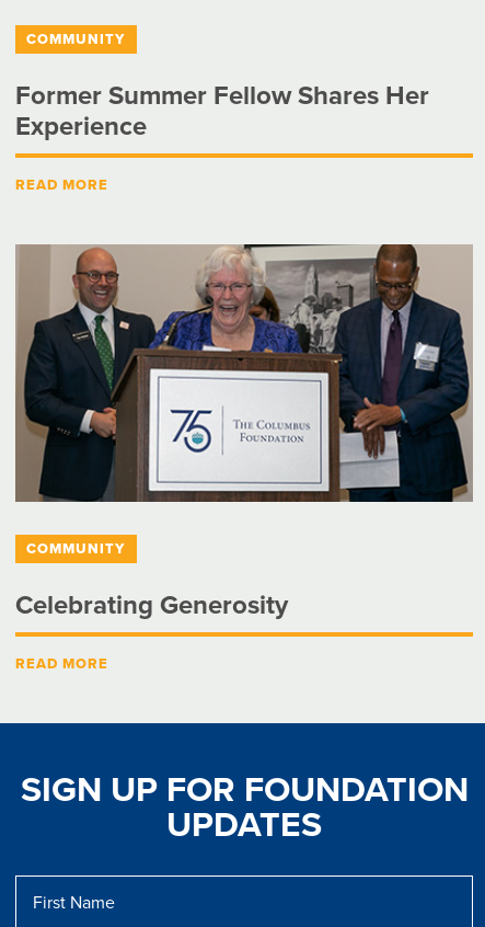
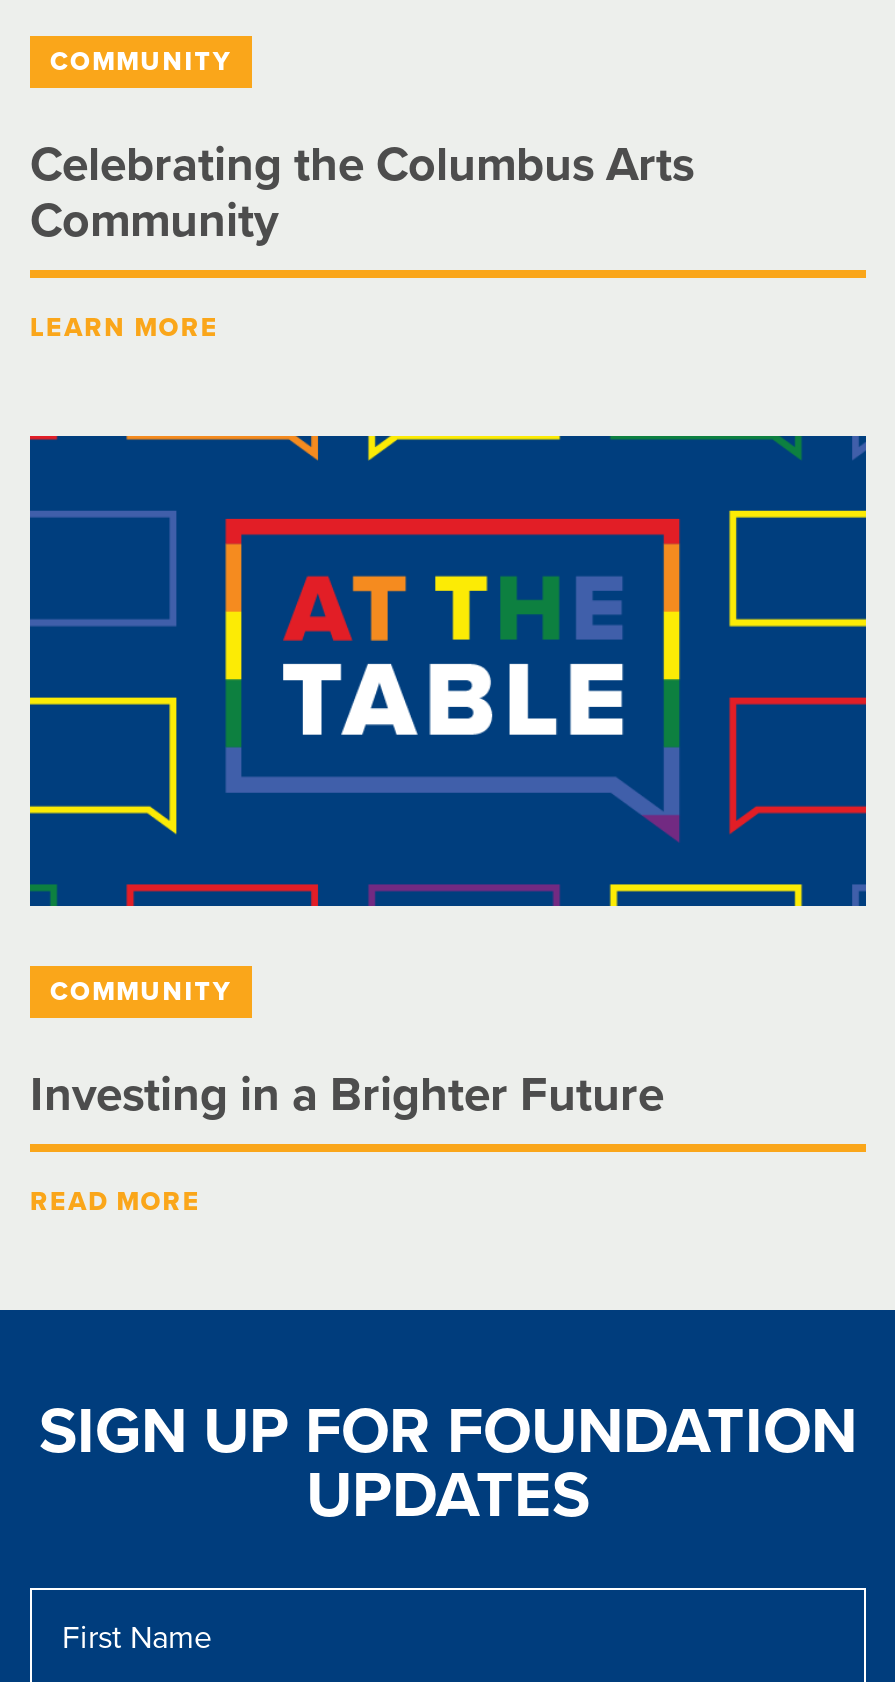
- Former Summer Fellow Shares Her
- Experience
+ Celebrating the Columbus Arts
+ Community

- READ MORE
+ LEARN MORE

- [image]
+ [image]

- Celebrating Generosity
+ Investing in a Brighter Future
